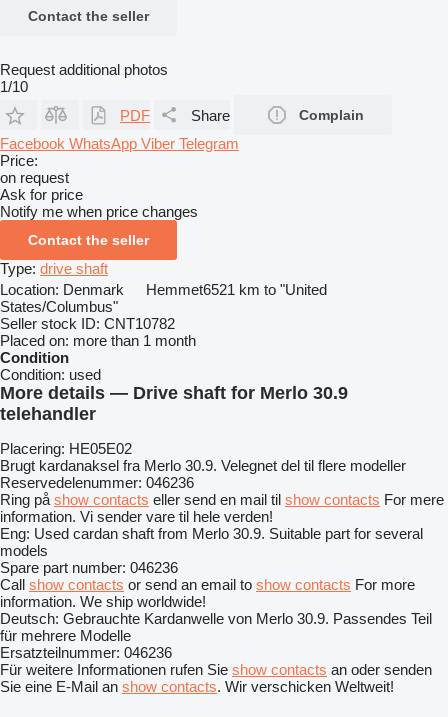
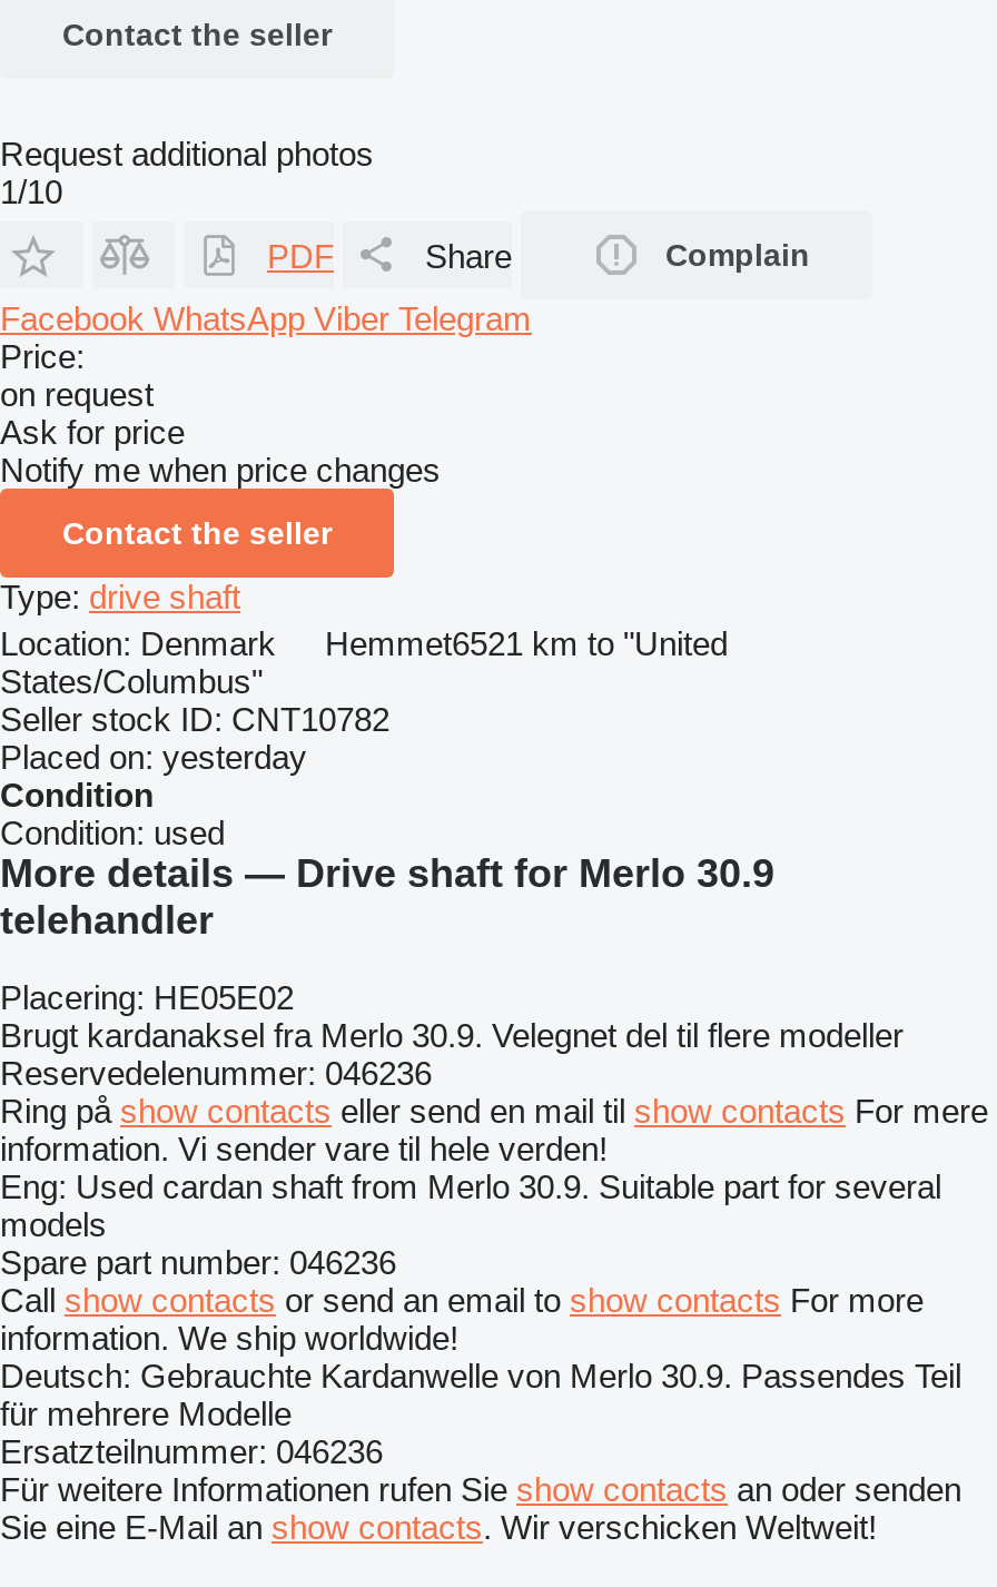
- Placed on: more than 1 month
+ Placed on: yesterday
